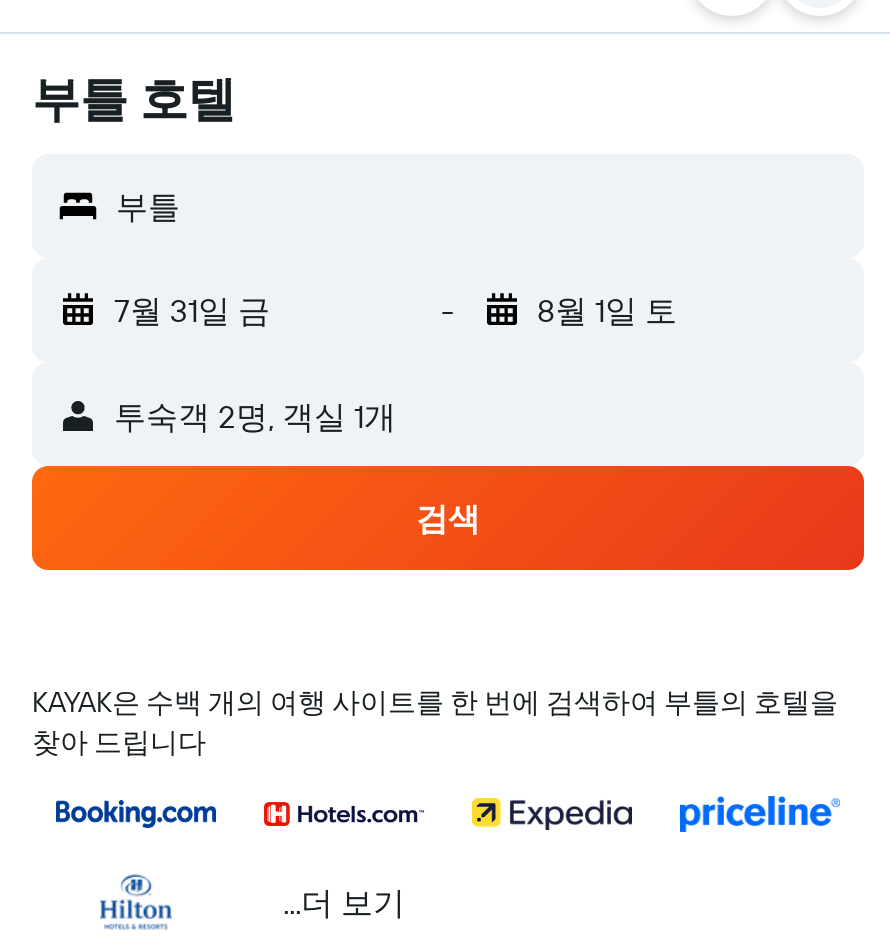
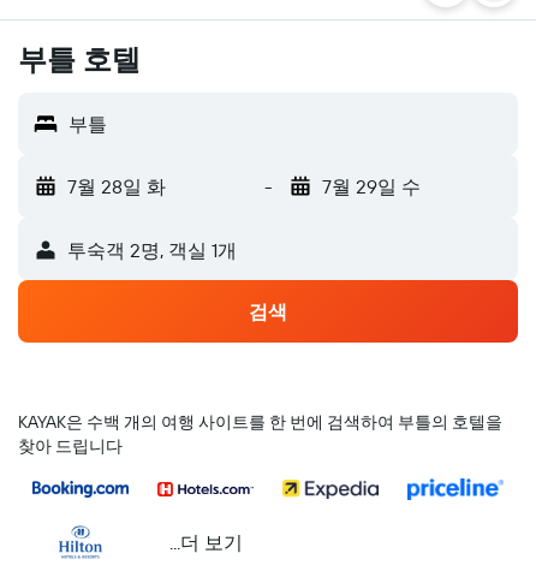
- 7월 31일 금
+ 7월 28일 화

- 8월 1일 토
+ 7월 29일 수
